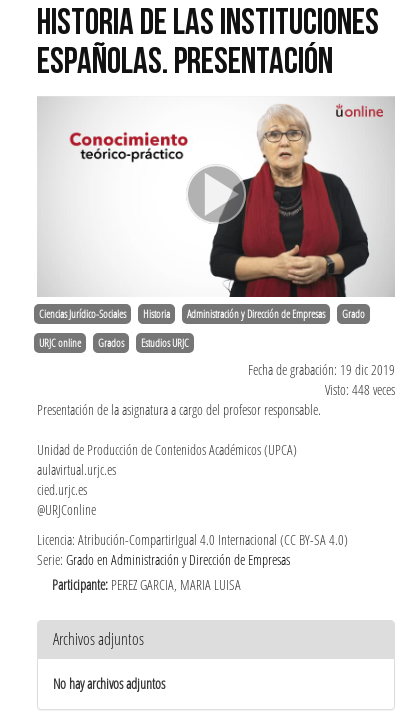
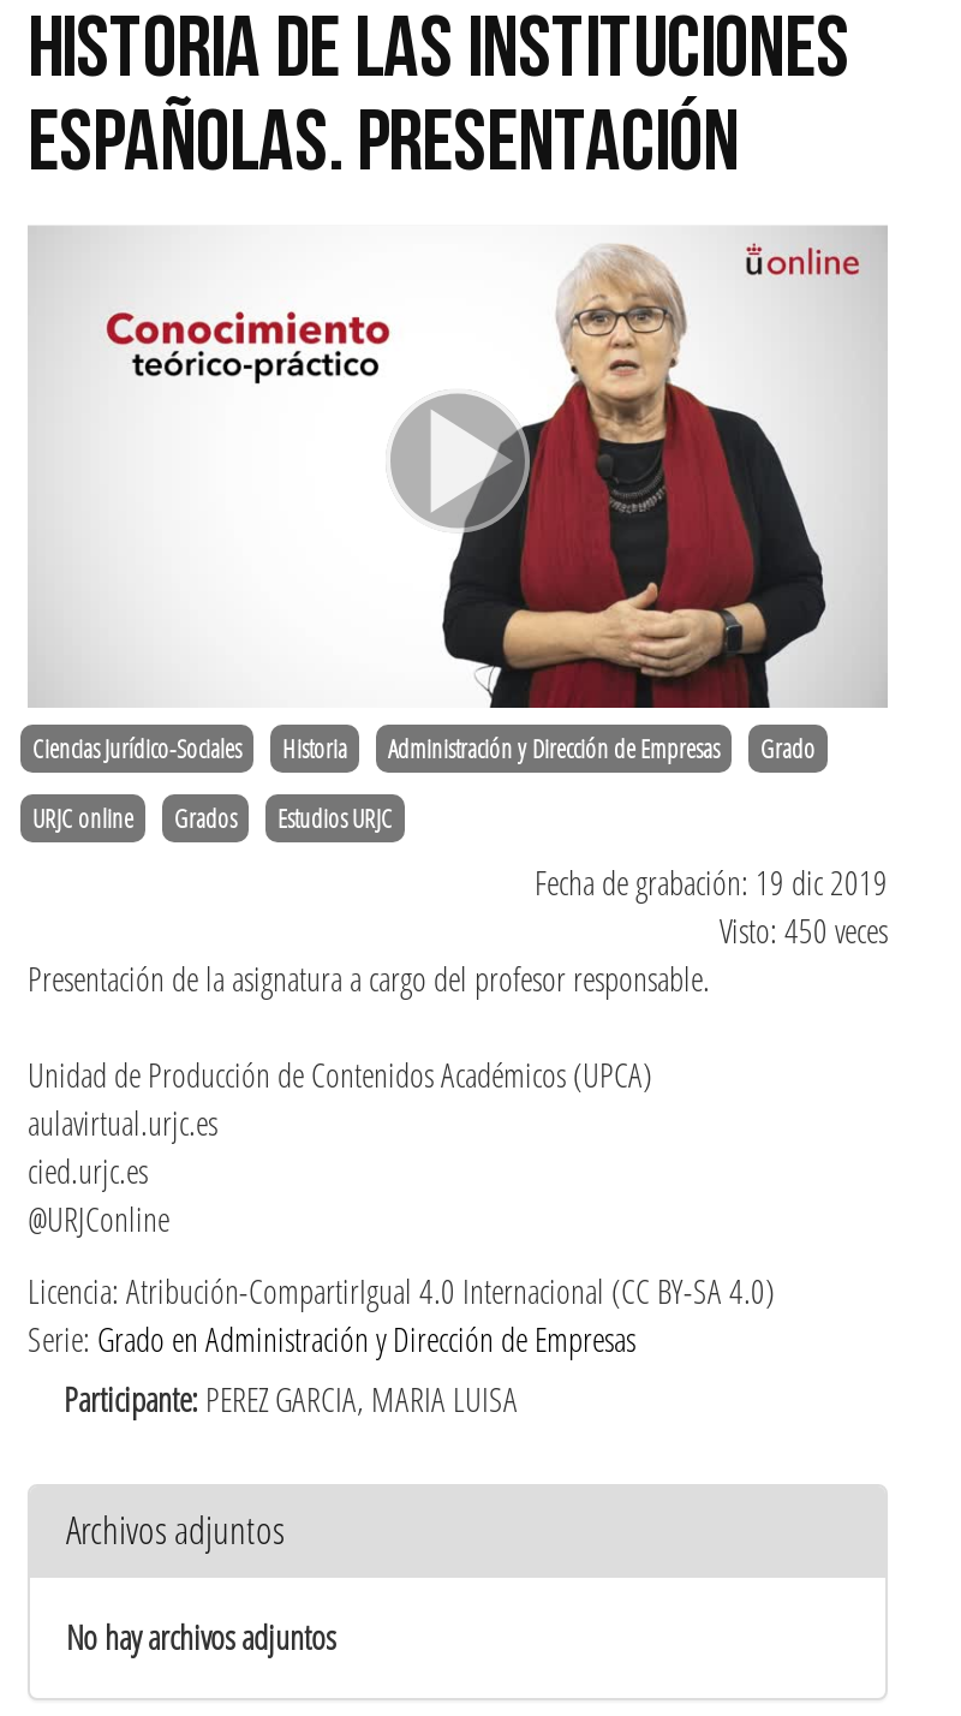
- Visto: 448 veces
+ Visto: 450 veces
